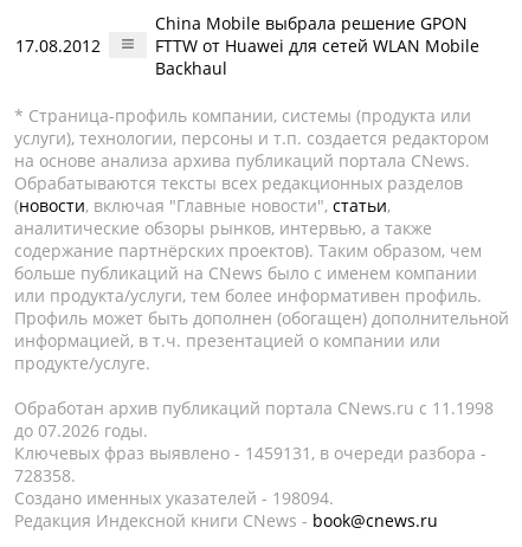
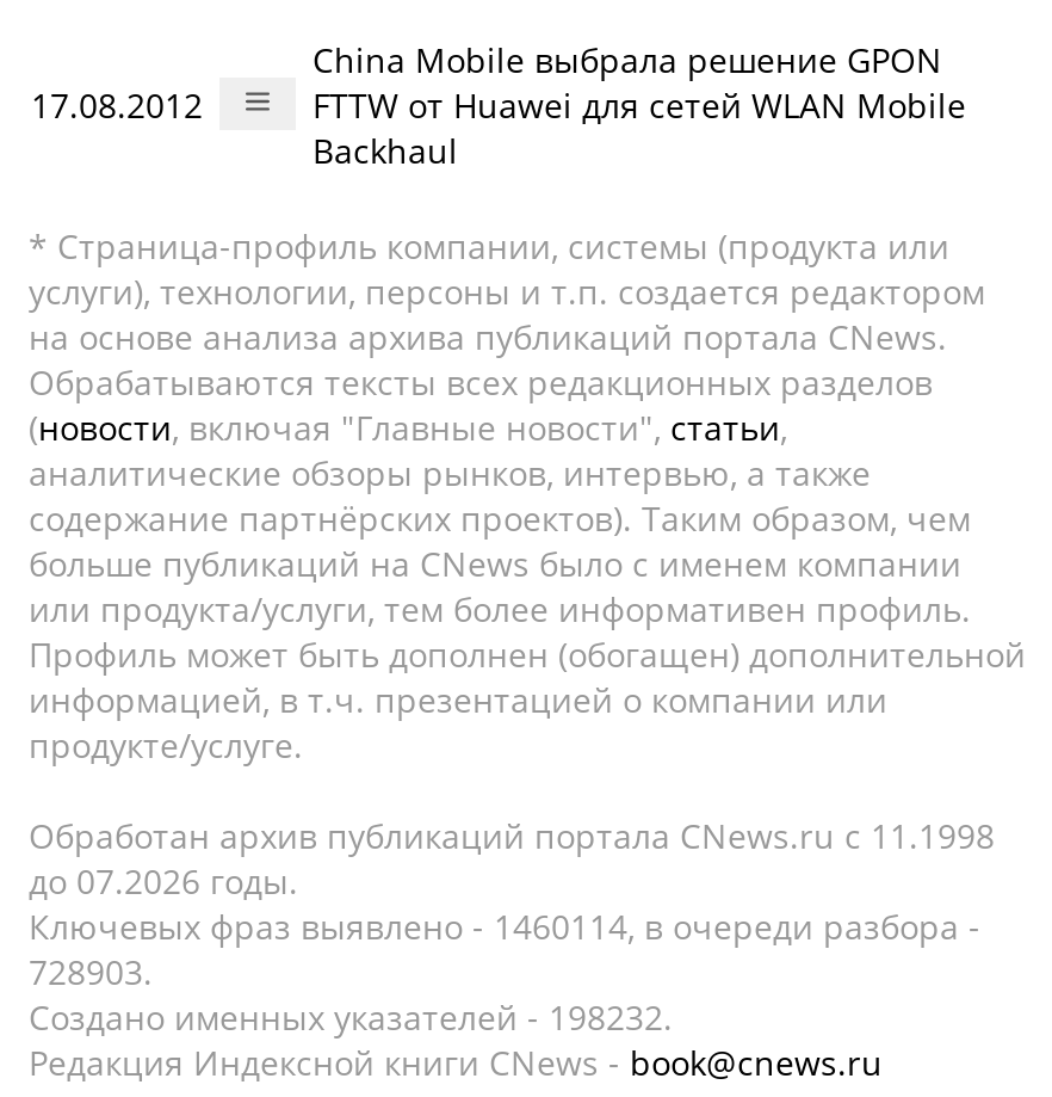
- Ключевых фраз выявлено - 1459131, в очереди разбора -
+ Ключевых фраз выявлено - 1460114, в очереди разбора -

- 728358.
+ 728903.

- Создано именных указателей - 198094.
+ Создано именных указателей - 198232.
